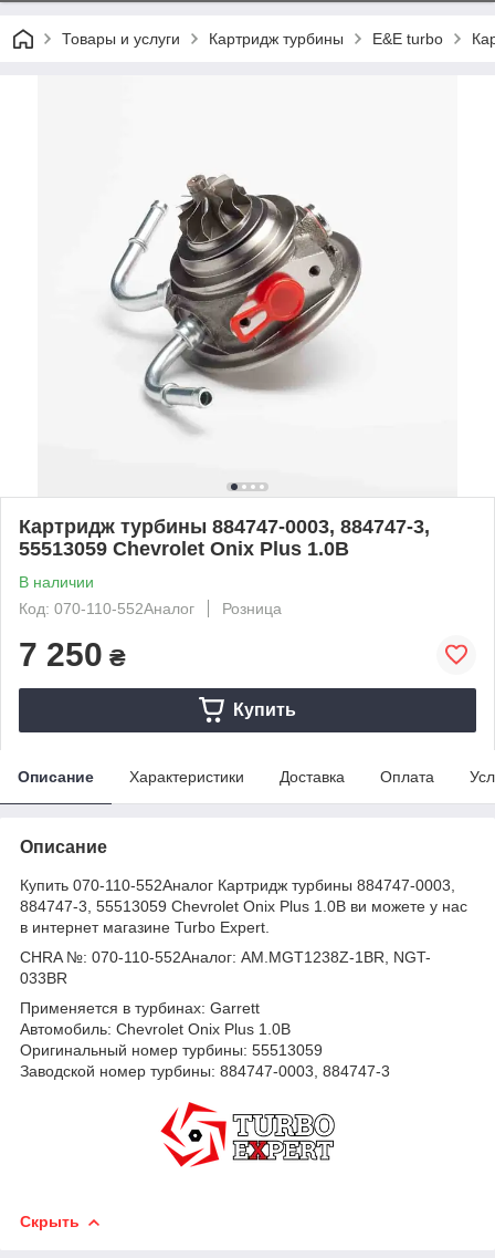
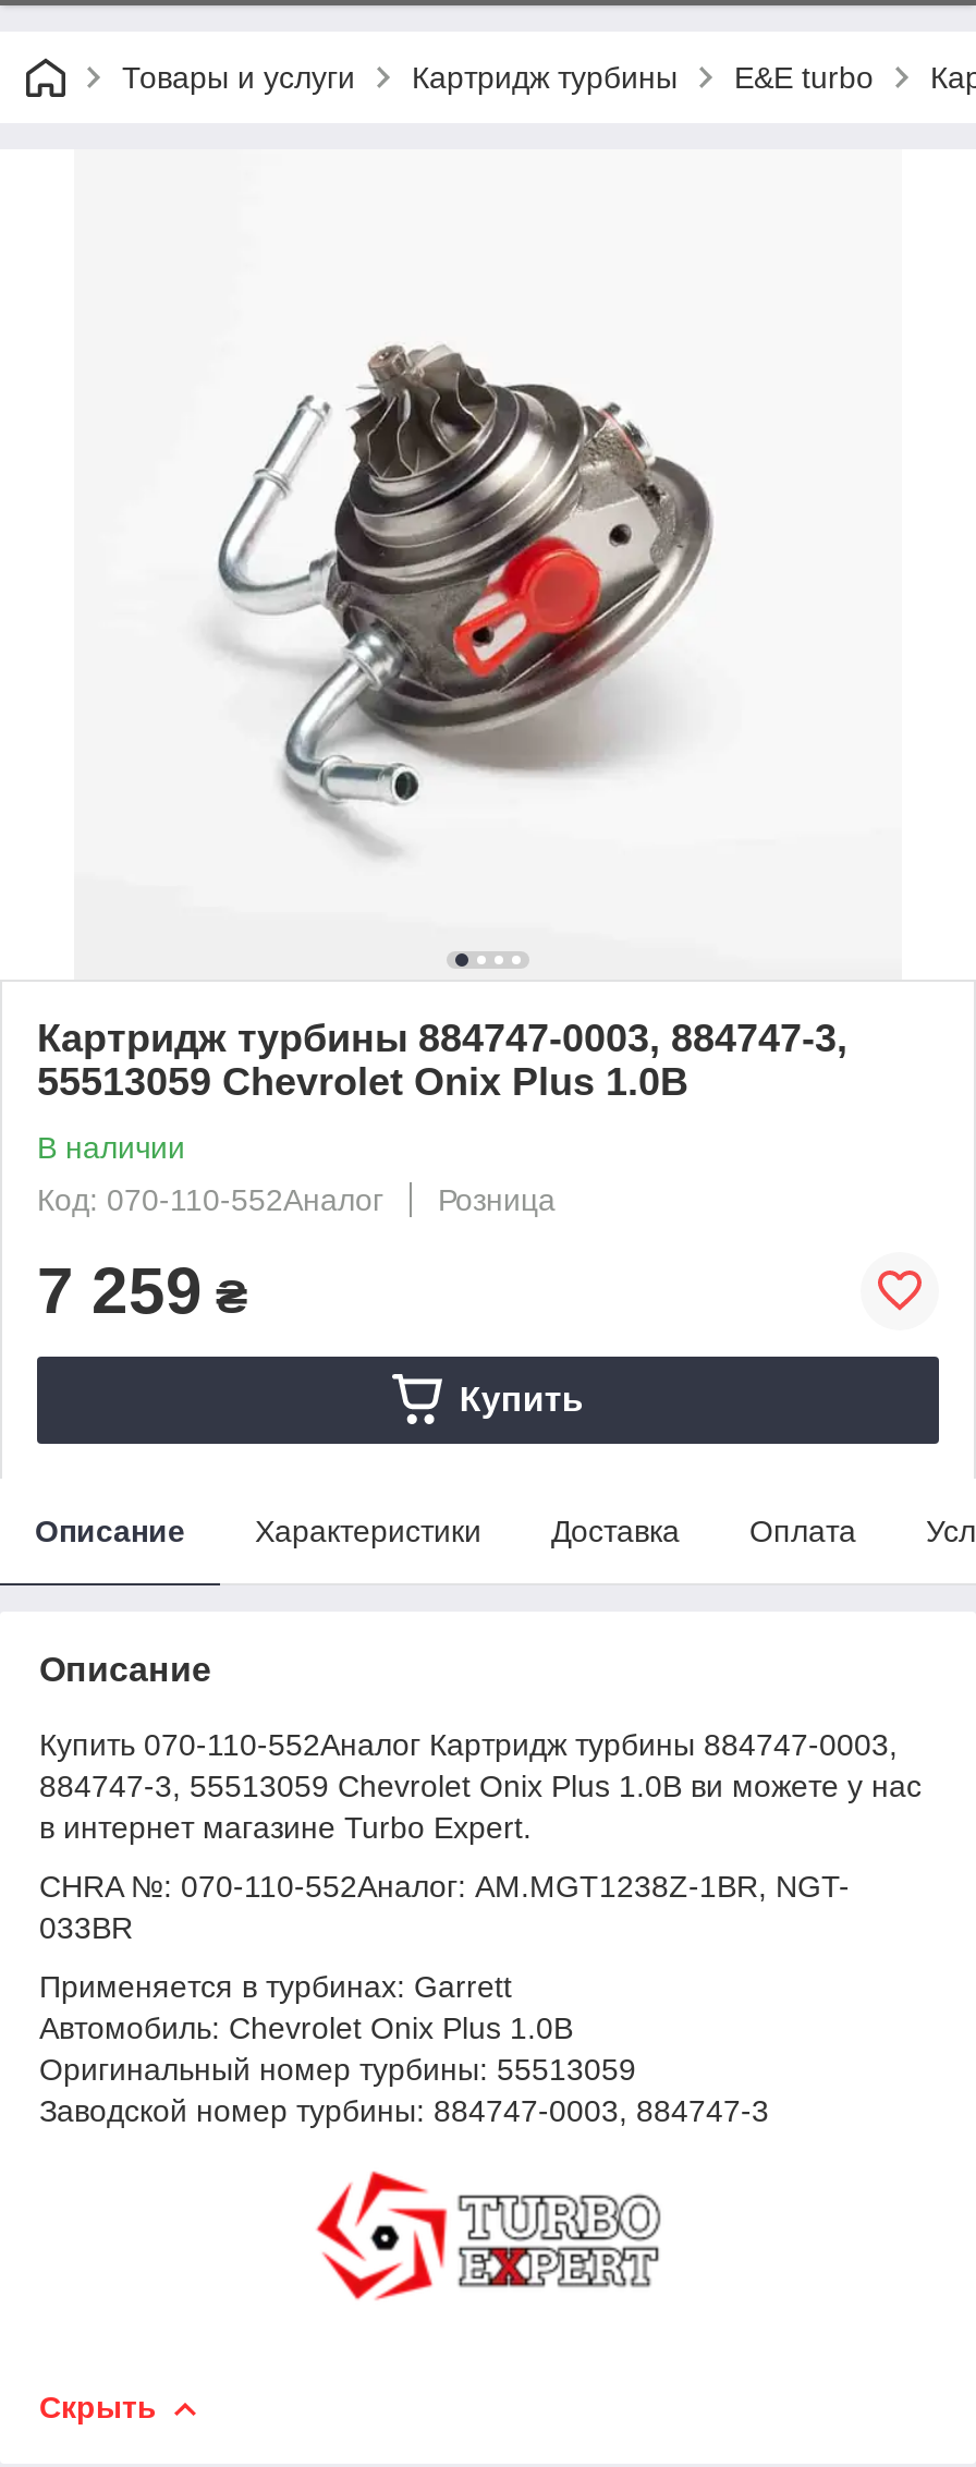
- 7 250 ₴
+ 7 259 ₴
